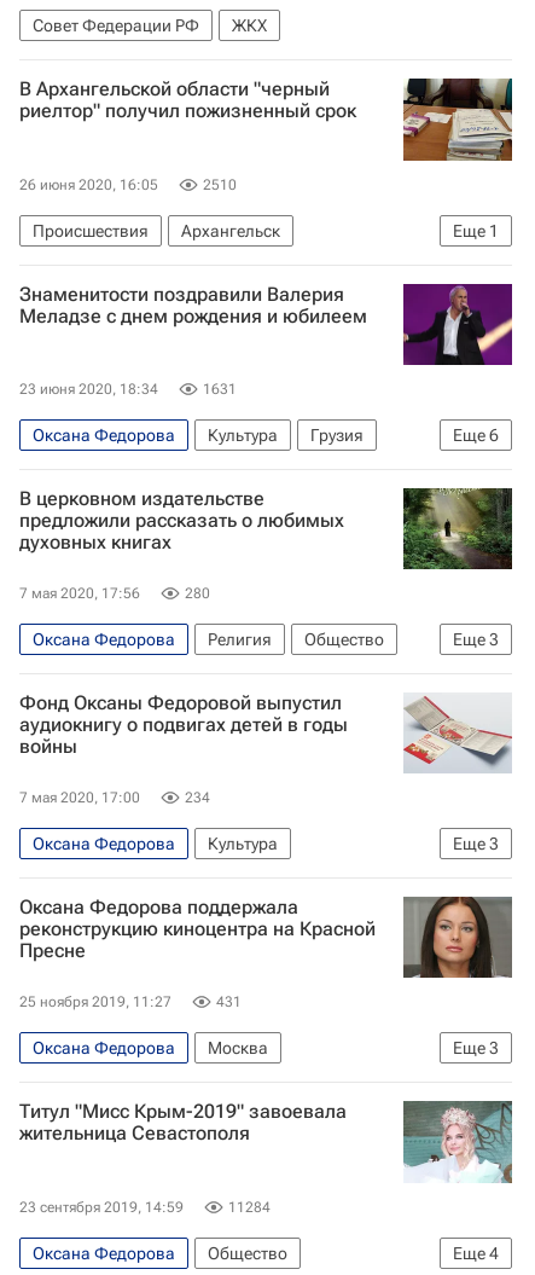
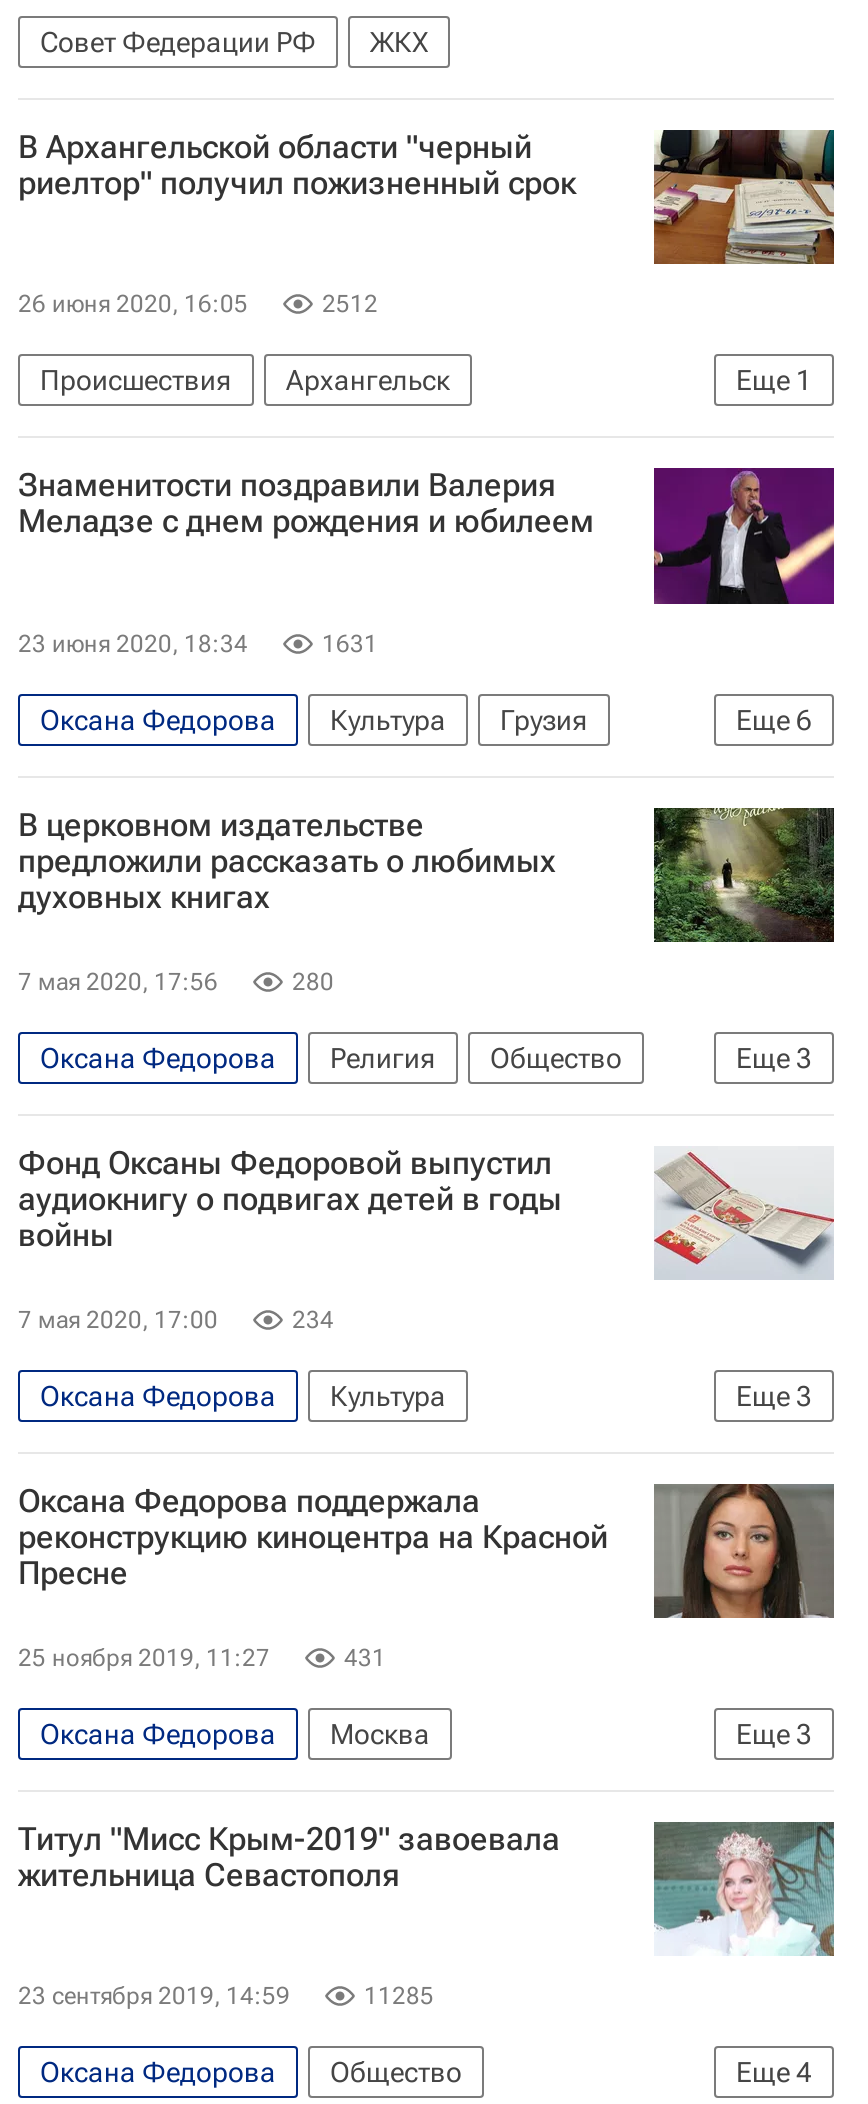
- 2510
+ 2512

- 11284
+ 11285
